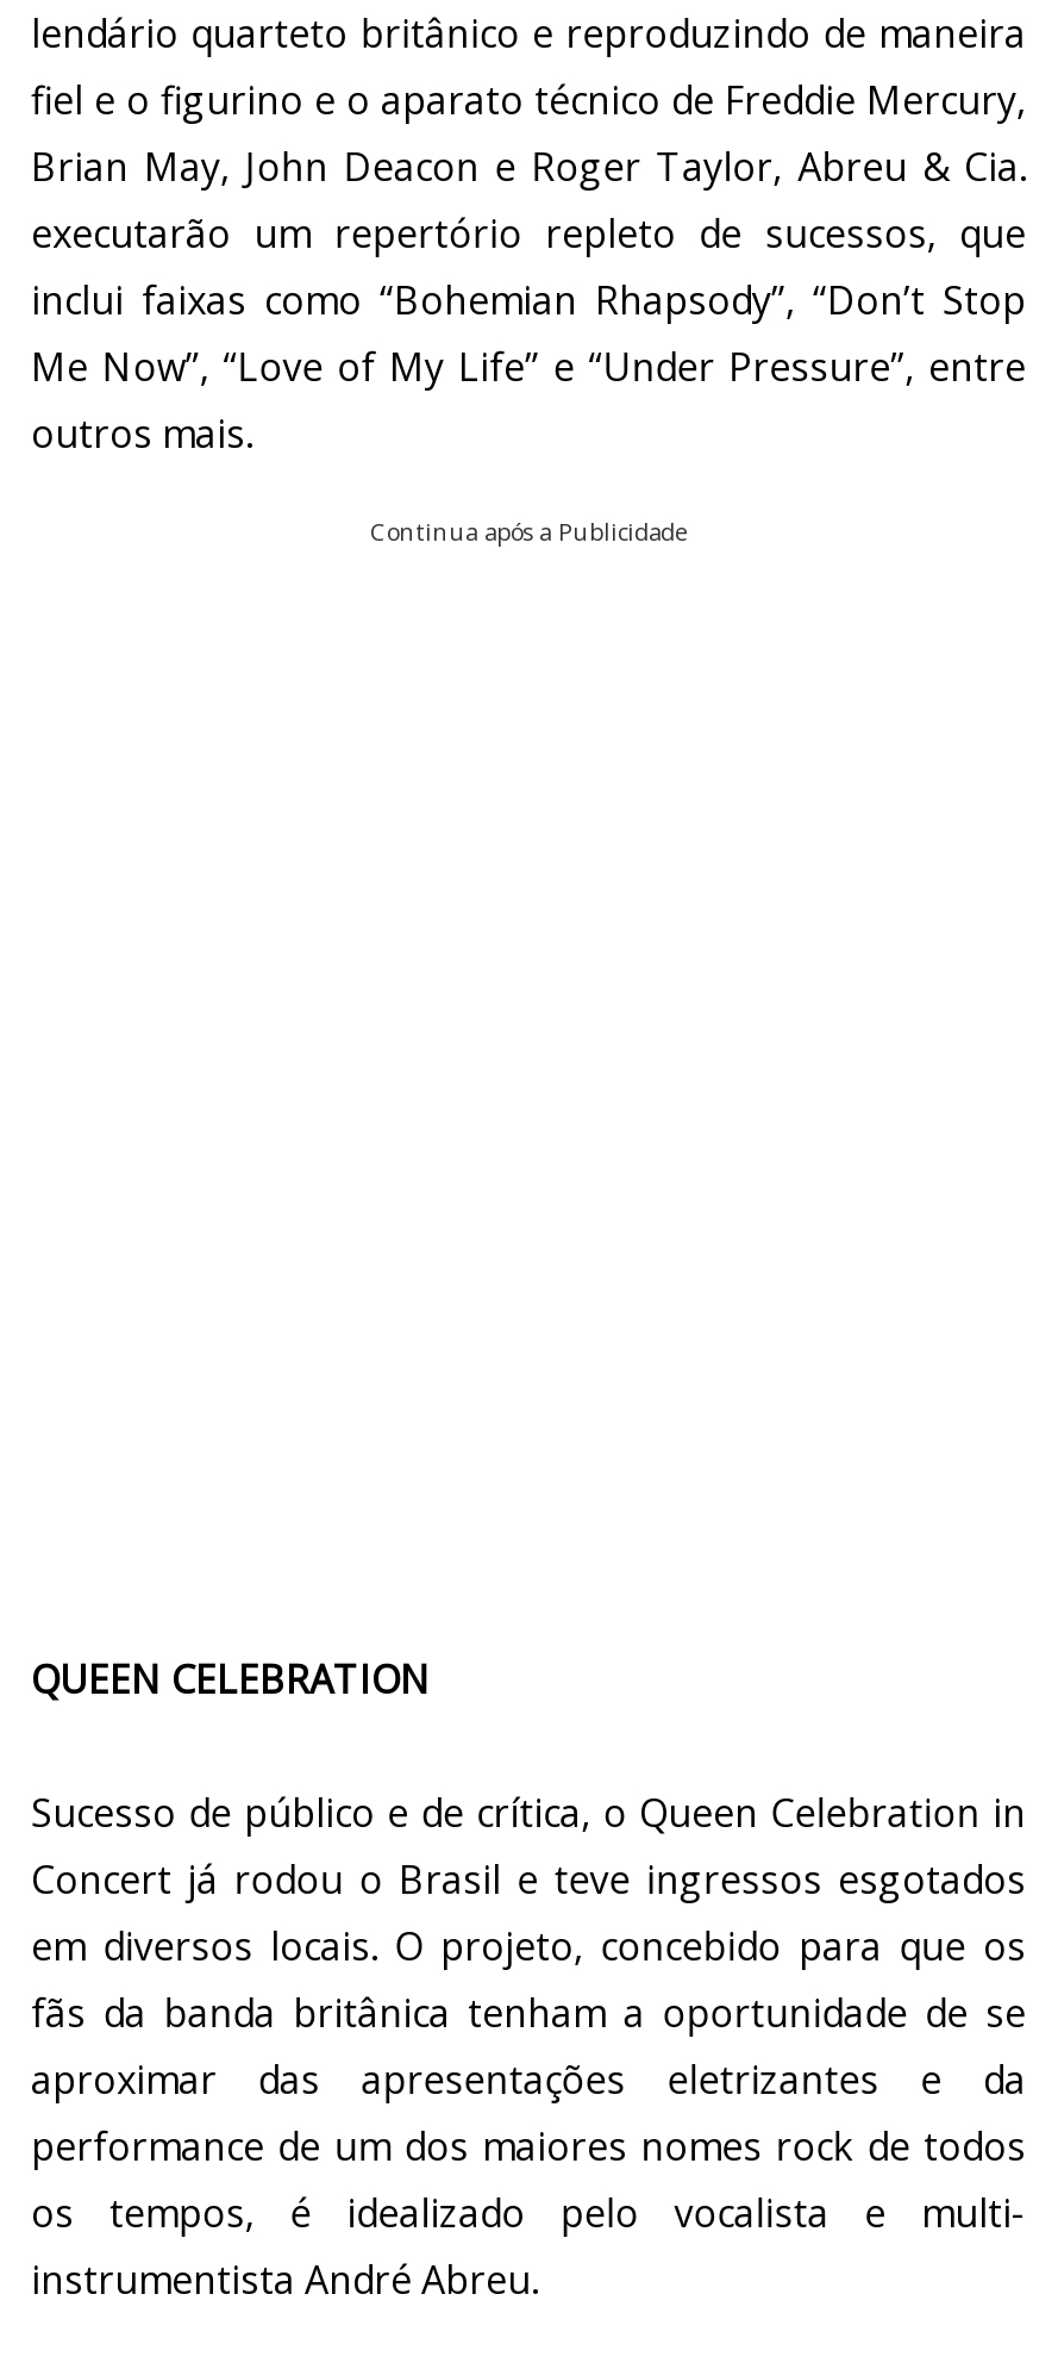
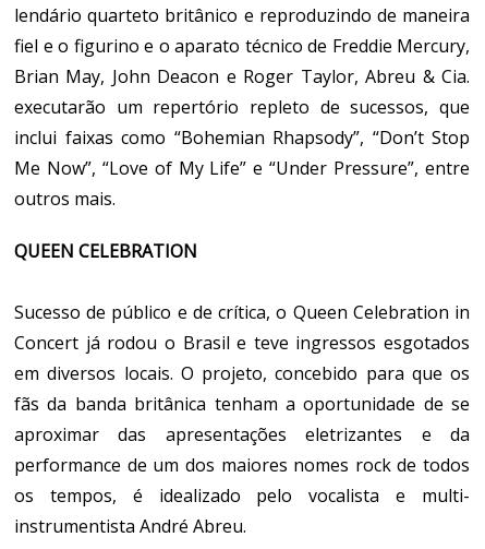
- Continua após a Publicidade
